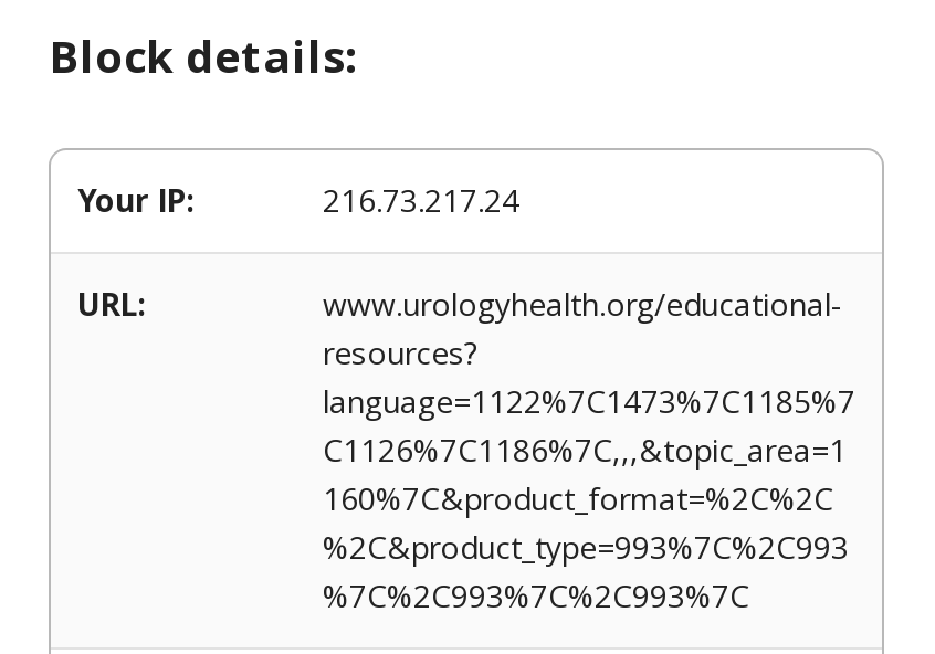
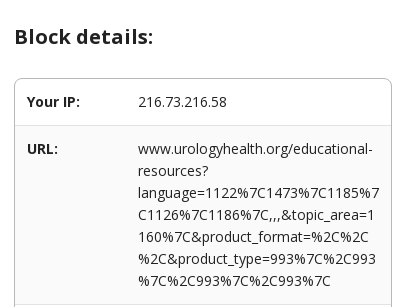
- 216.73.217.24
+ 216.73.216.58
